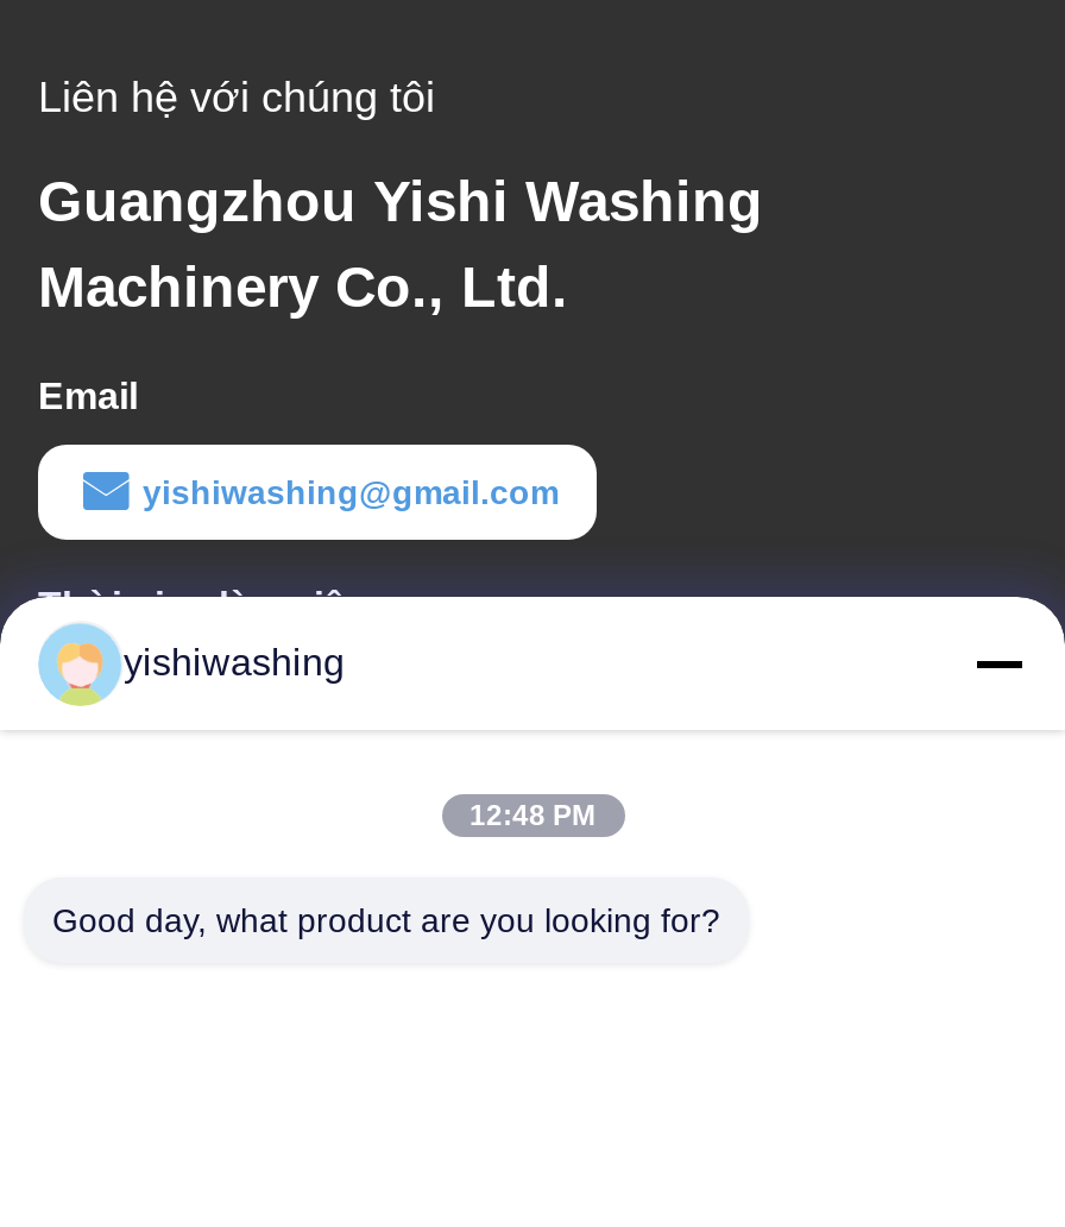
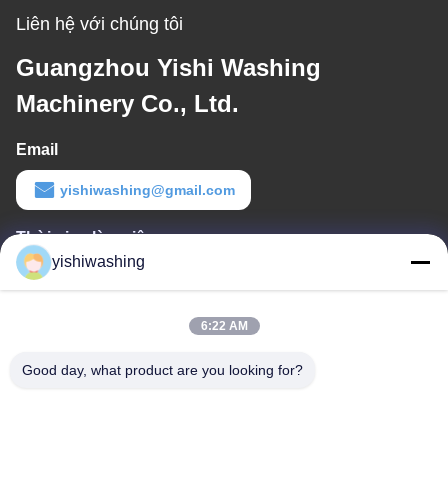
- 12:48 PM
+ 6:22 AM
